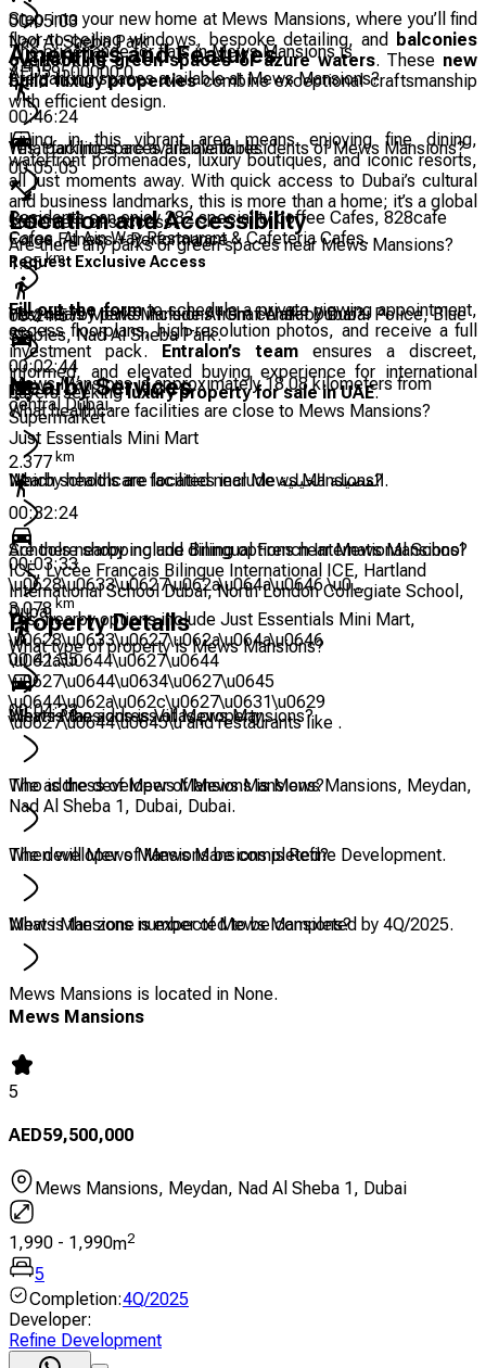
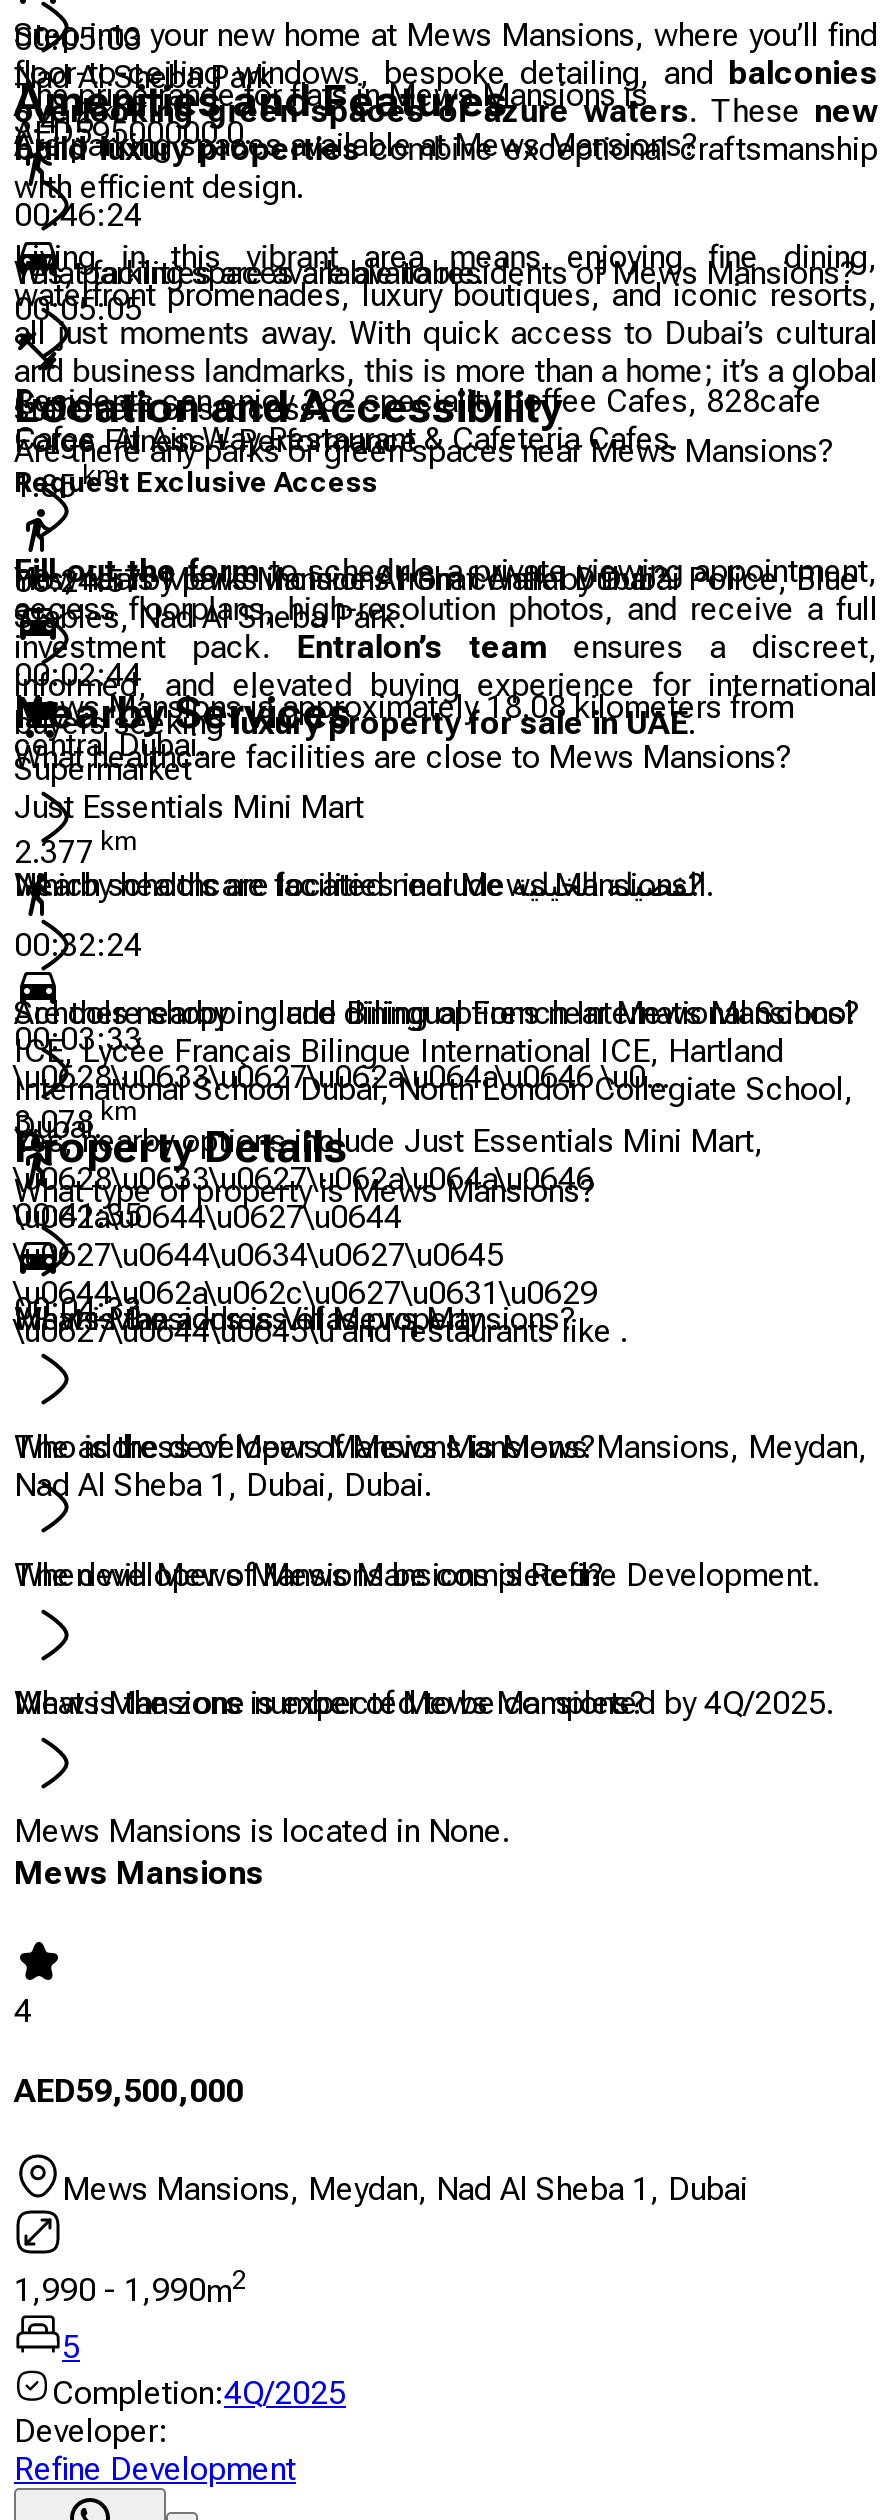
- 5
+ 4
